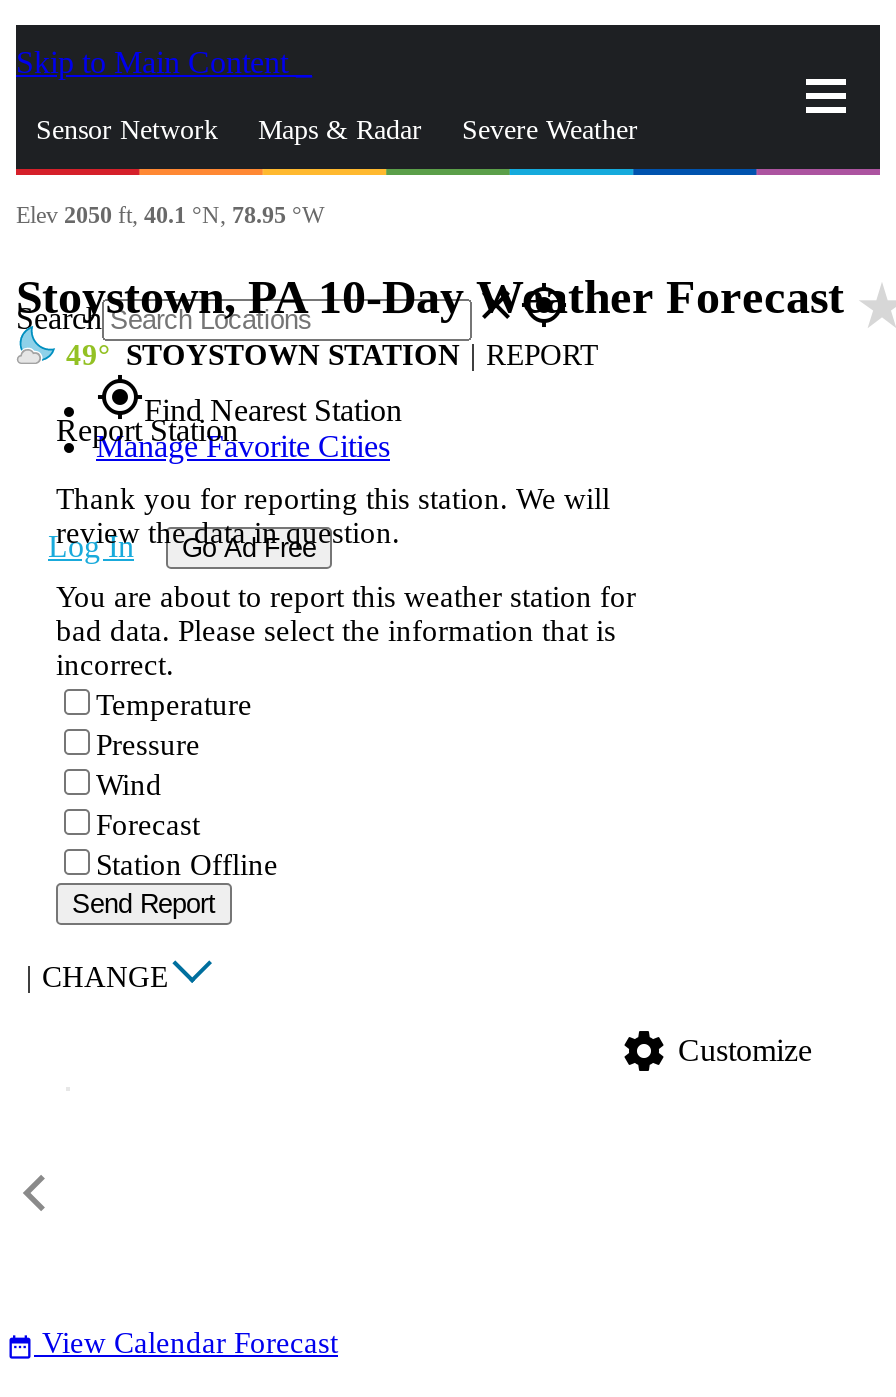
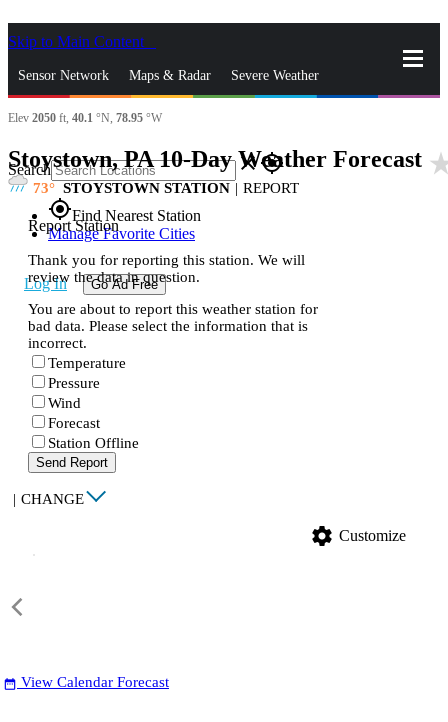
- 49
+ 73
